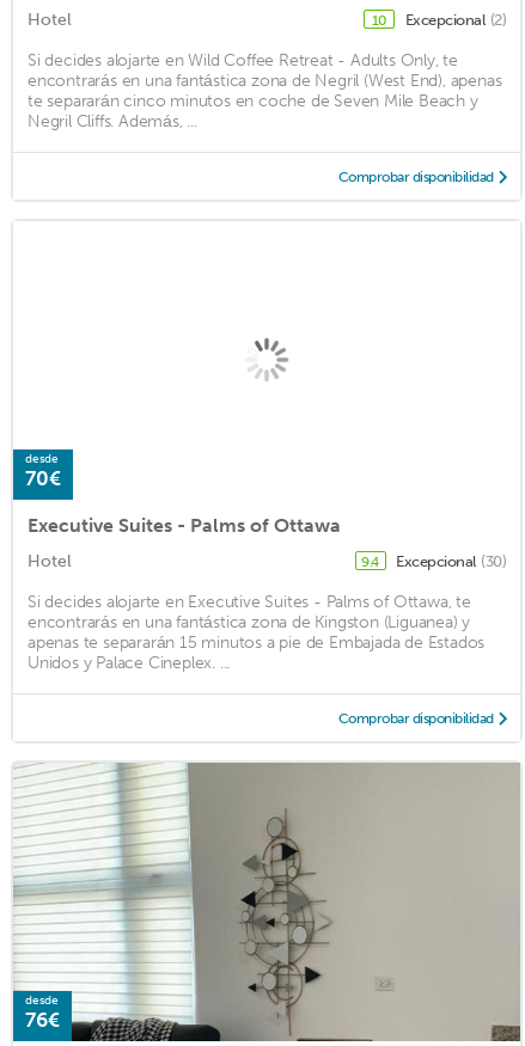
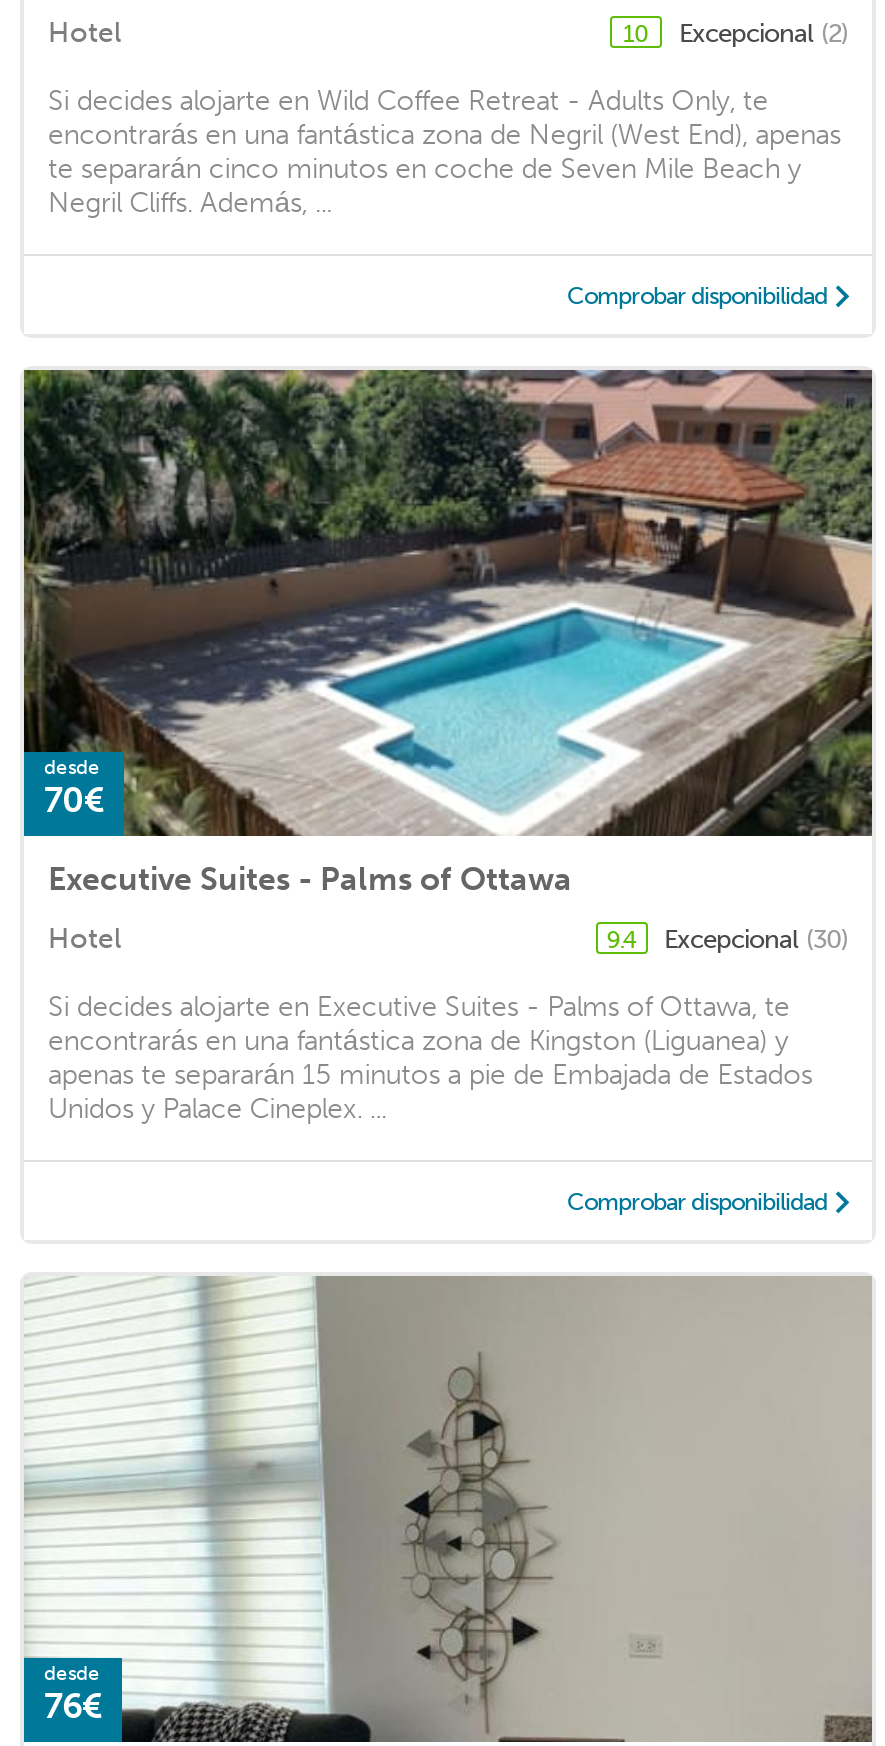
+ [image]
